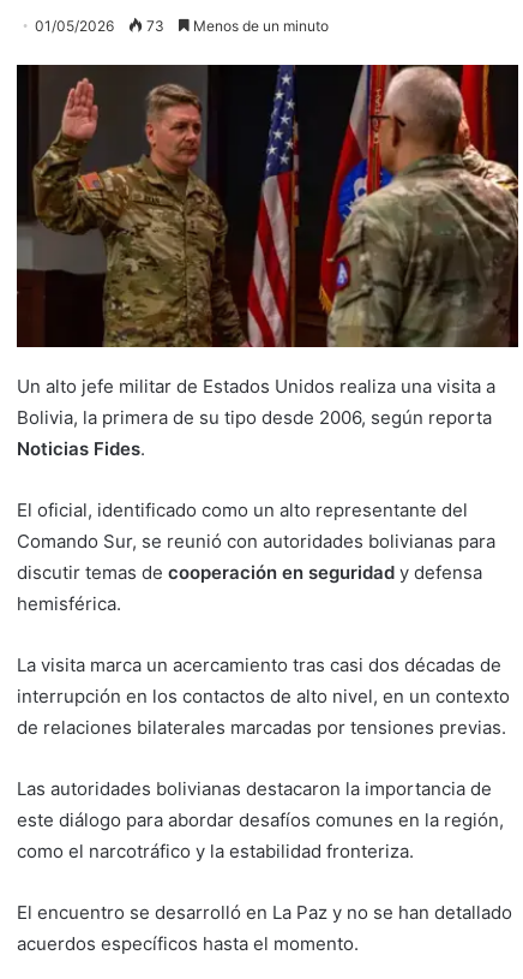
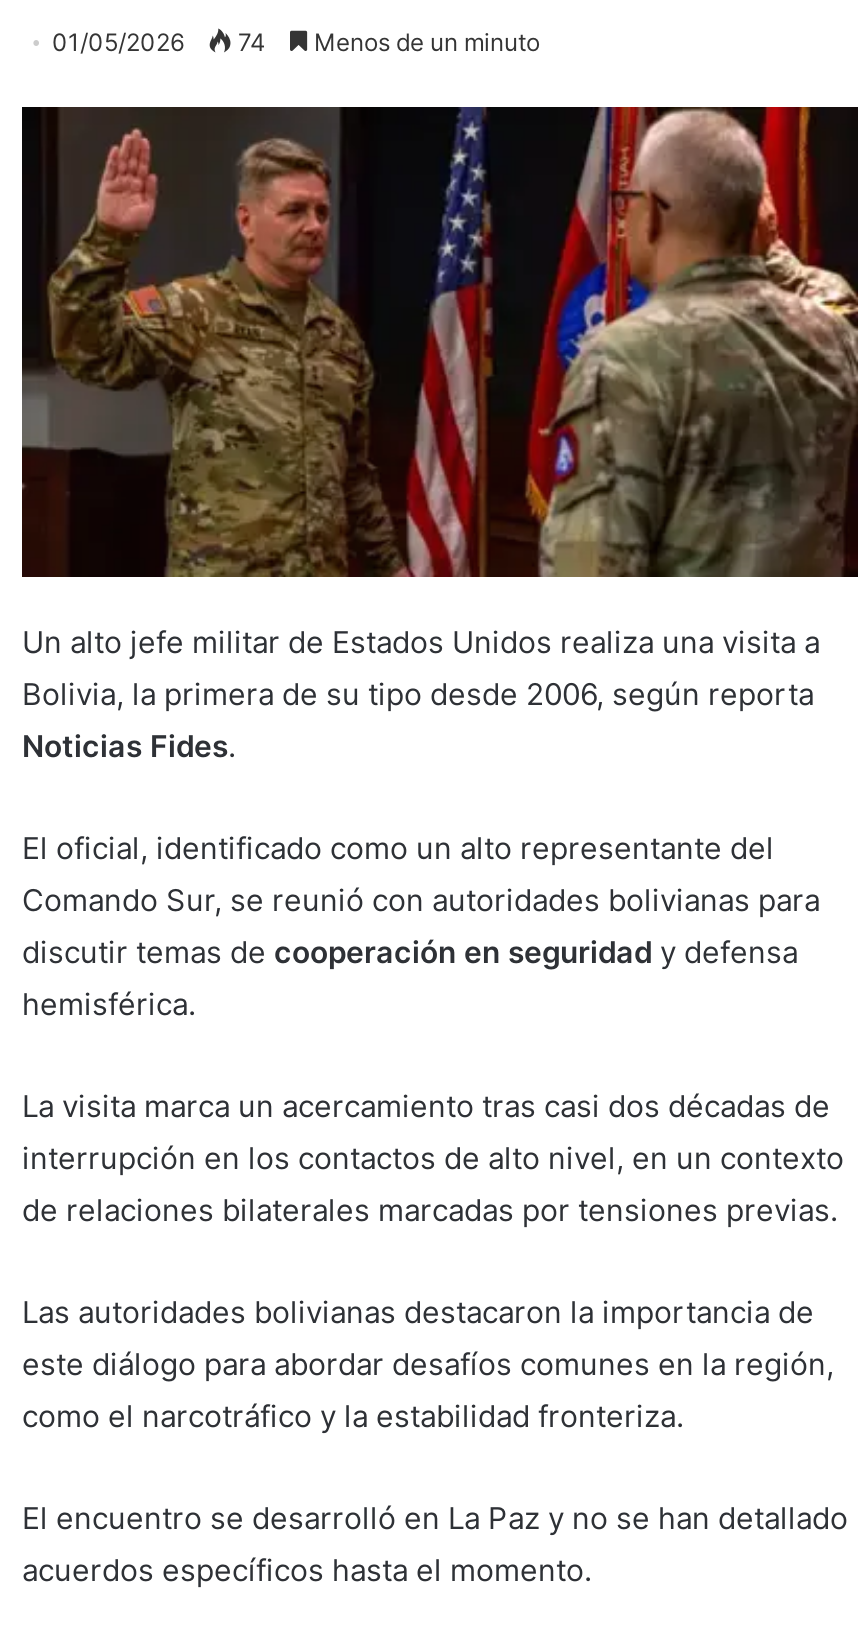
- 01/05/2026 73 Menos de un minuto
+ 01/05/2026 74 Menos de un minuto
